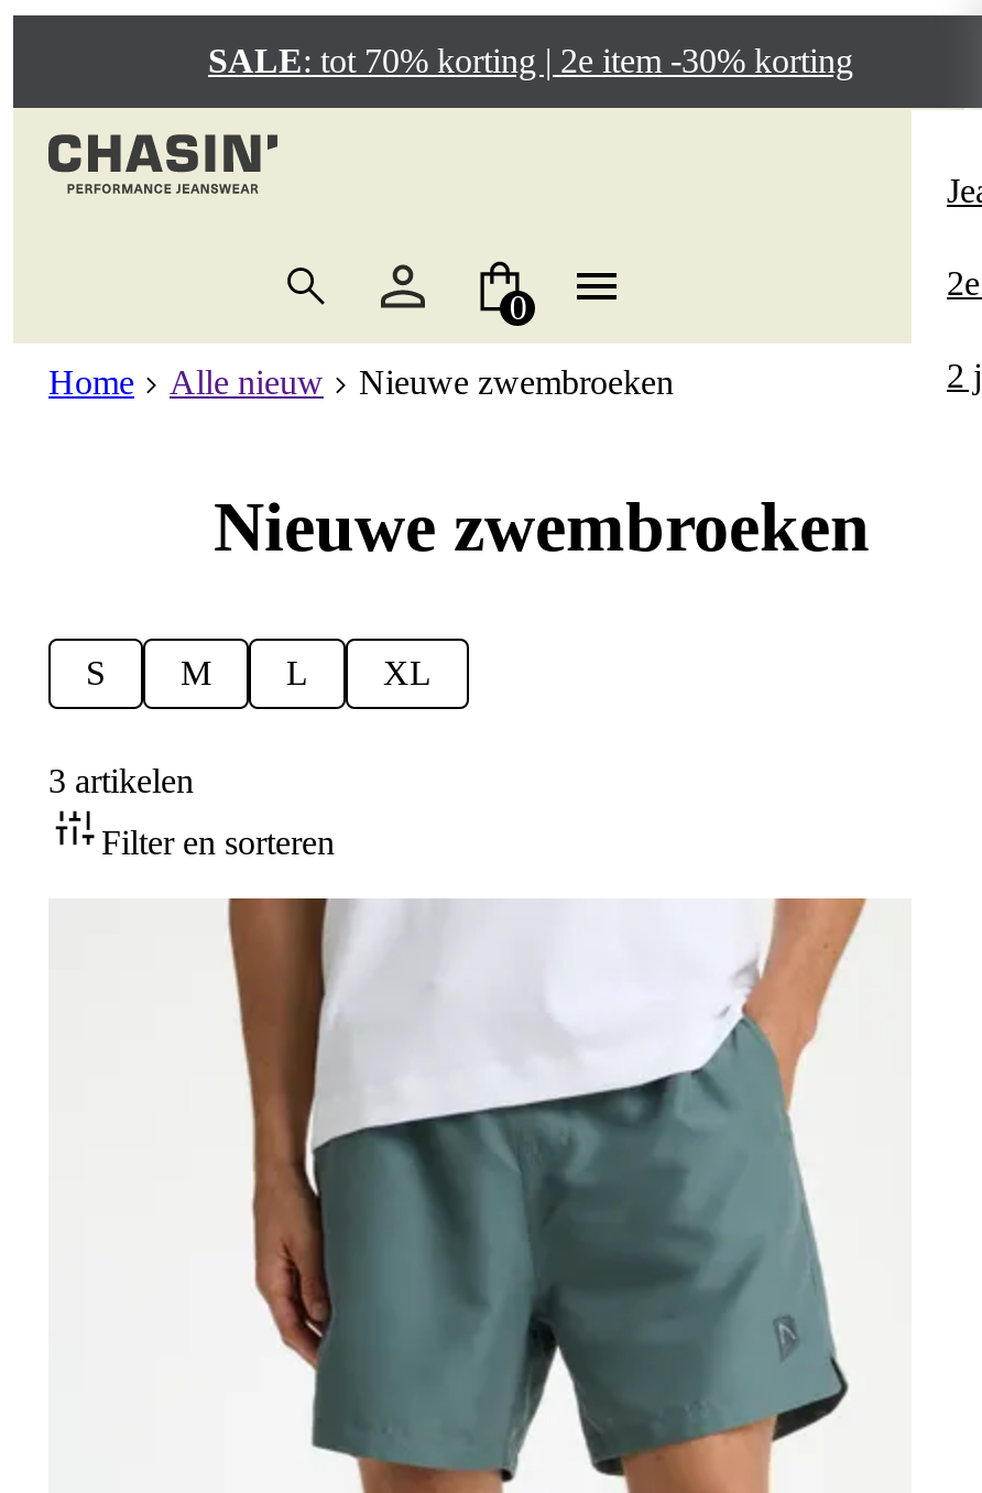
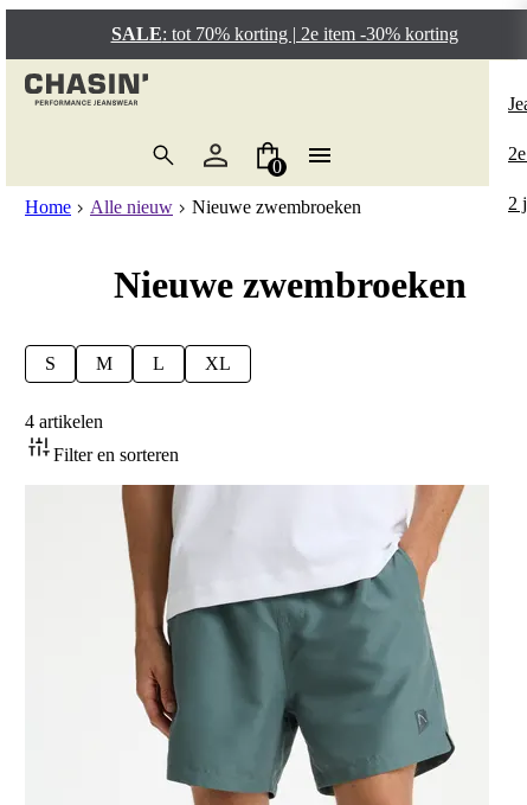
- 3 artikelen
+ 4 artikelen
